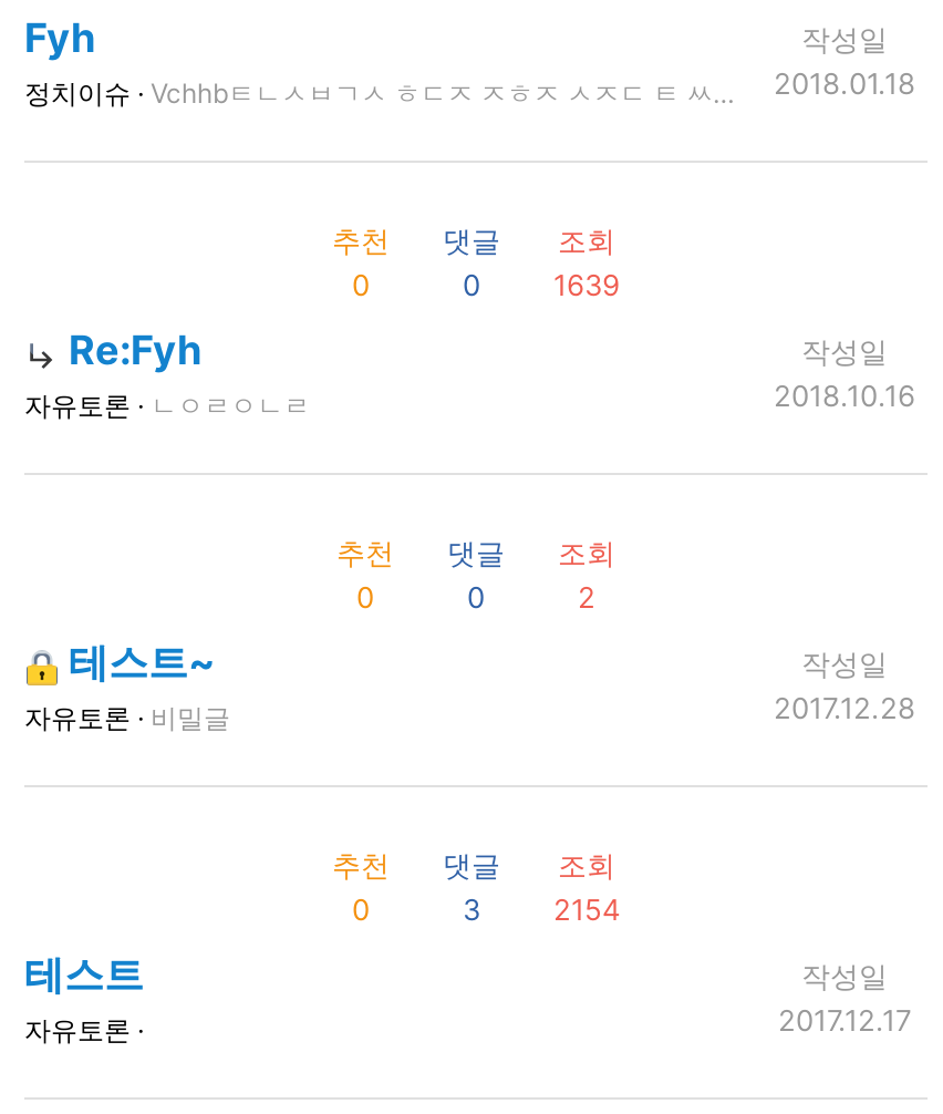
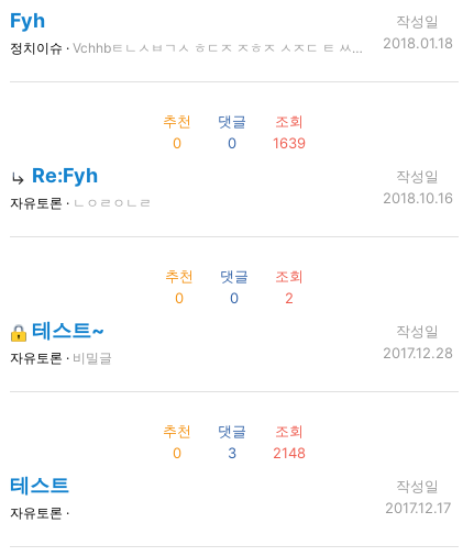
- 2154
+ 2148
